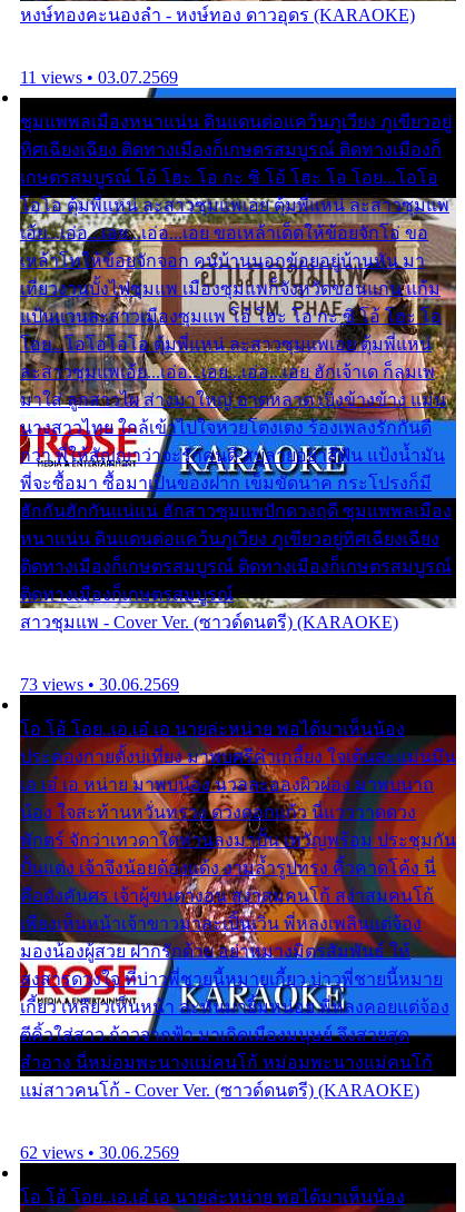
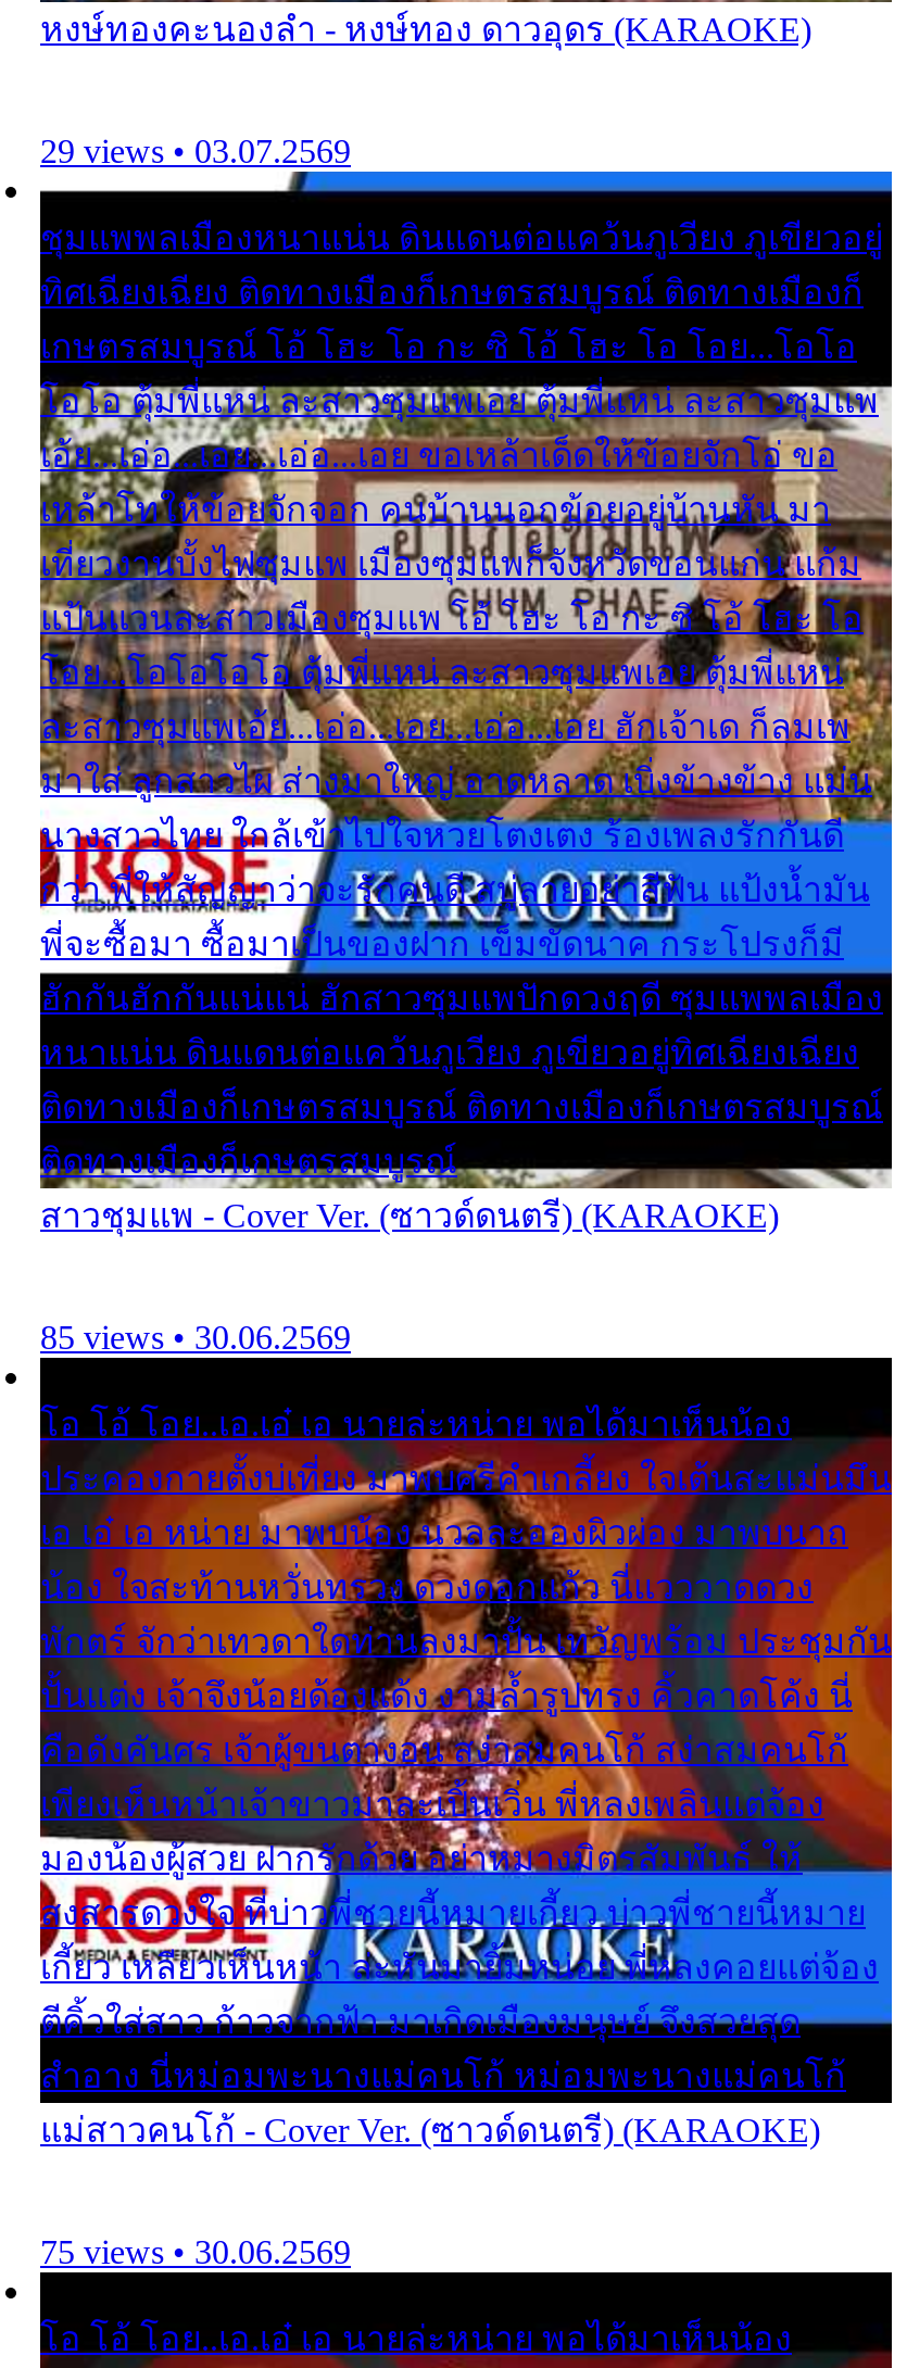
- 11 views • 03.07.2569
+ 29 views • 03.07.2569

- 73 views • 30.06.2569
+ 85 views • 30.06.2569

- 62 views • 30.06.2569
+ 75 views • 30.06.2569
